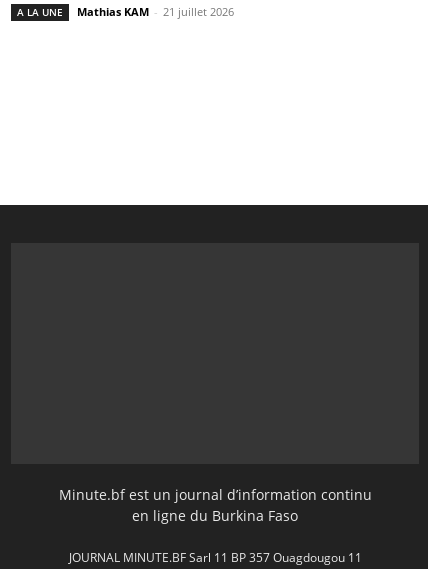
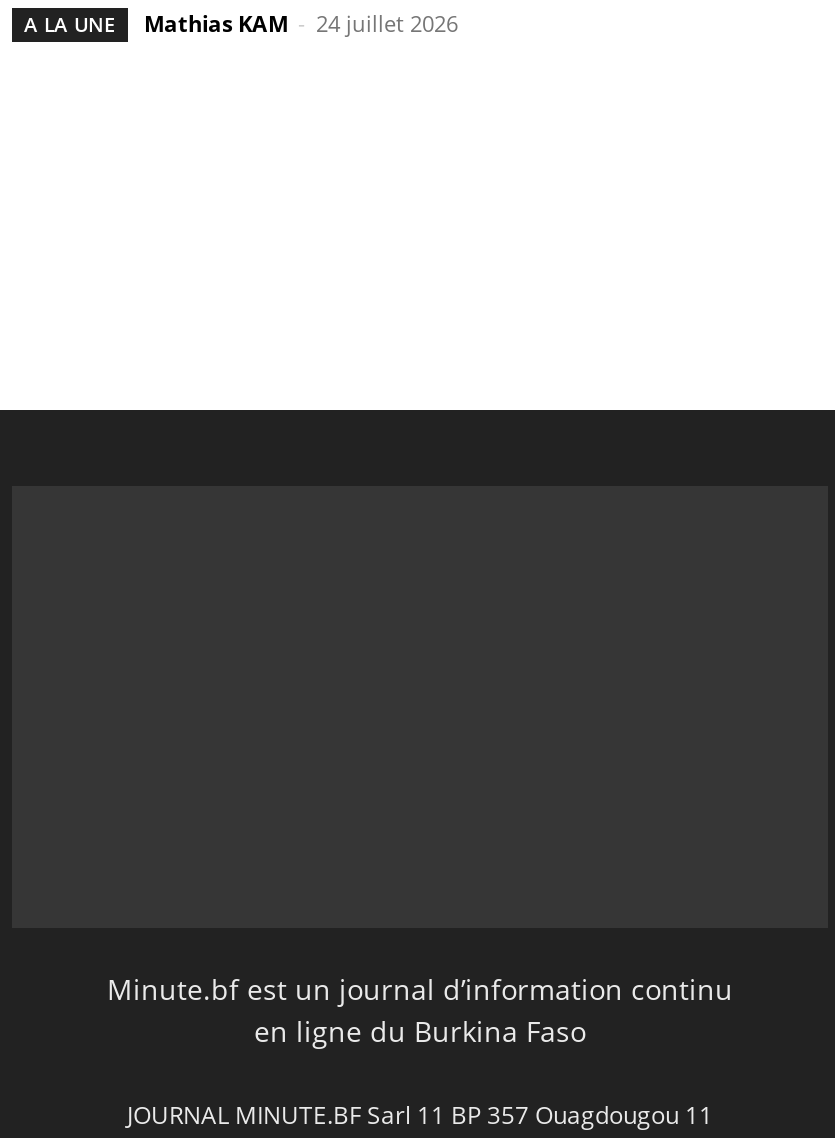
- Mathias KAM - 21 juillet 2026
+ Mathias KAM - 24 juillet 2026
